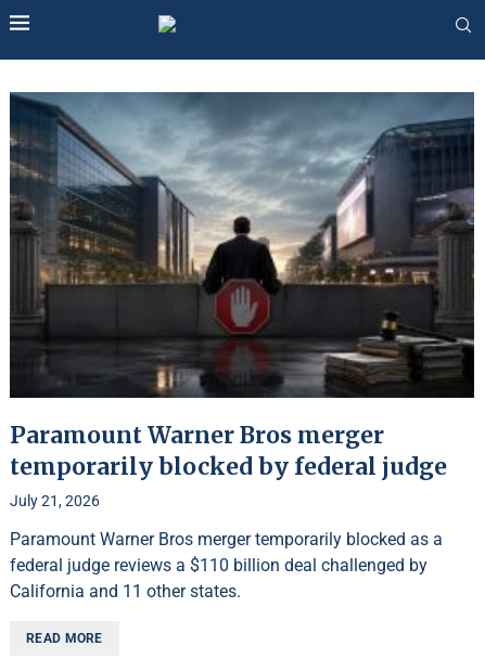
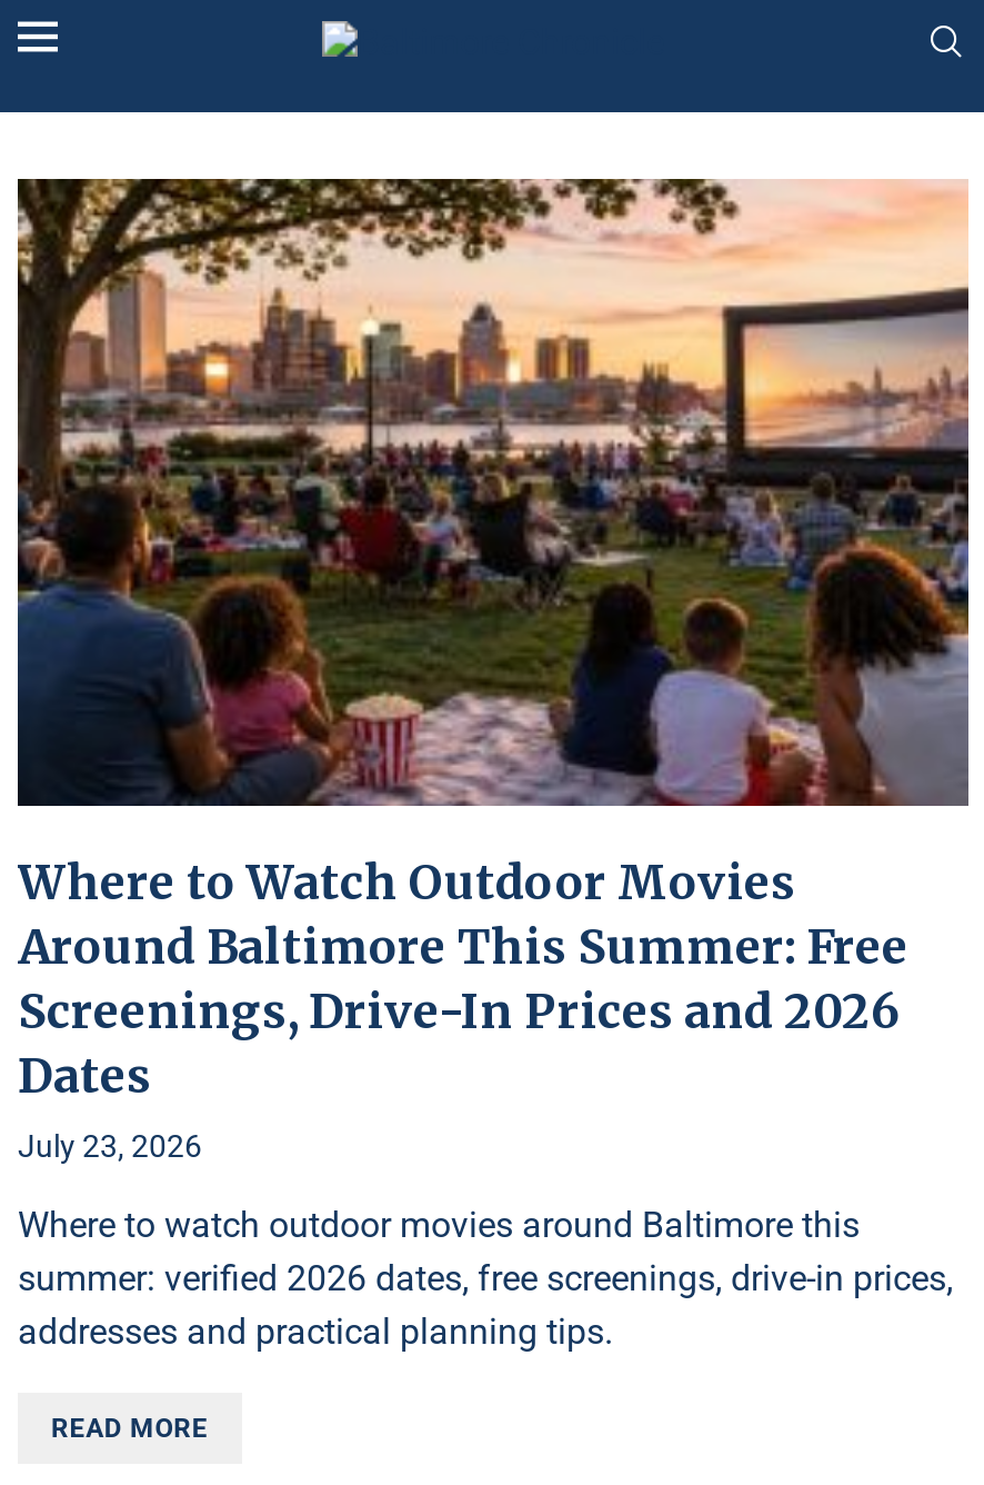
- [image]
- Paramount Warner Bros merger
- temporarily blocked by federal judge
- July 21, 2026
+ [image]
+ Where to Watch Outdoor Movies
+ Around Baltimore This Summer: Free
+ Screenings, Drive-In Prices and 2026
+ Dates
+ July 23, 2026

- Paramount Warner Bros merger temporarily blocked as a
- federal judge reviews a $110 billion deal challenged by
- California and 11 other states.
+ Where to watch outdoor movies around Baltimore this
+ summer: verified 2026 dates, free screenings, drive-in prices,
+ addresses and practical planning tips.
